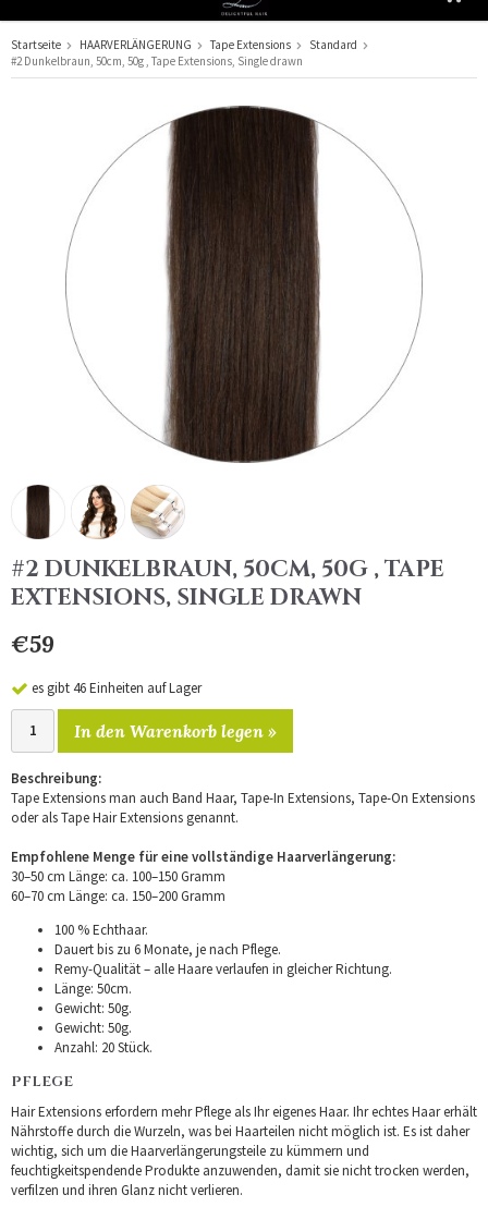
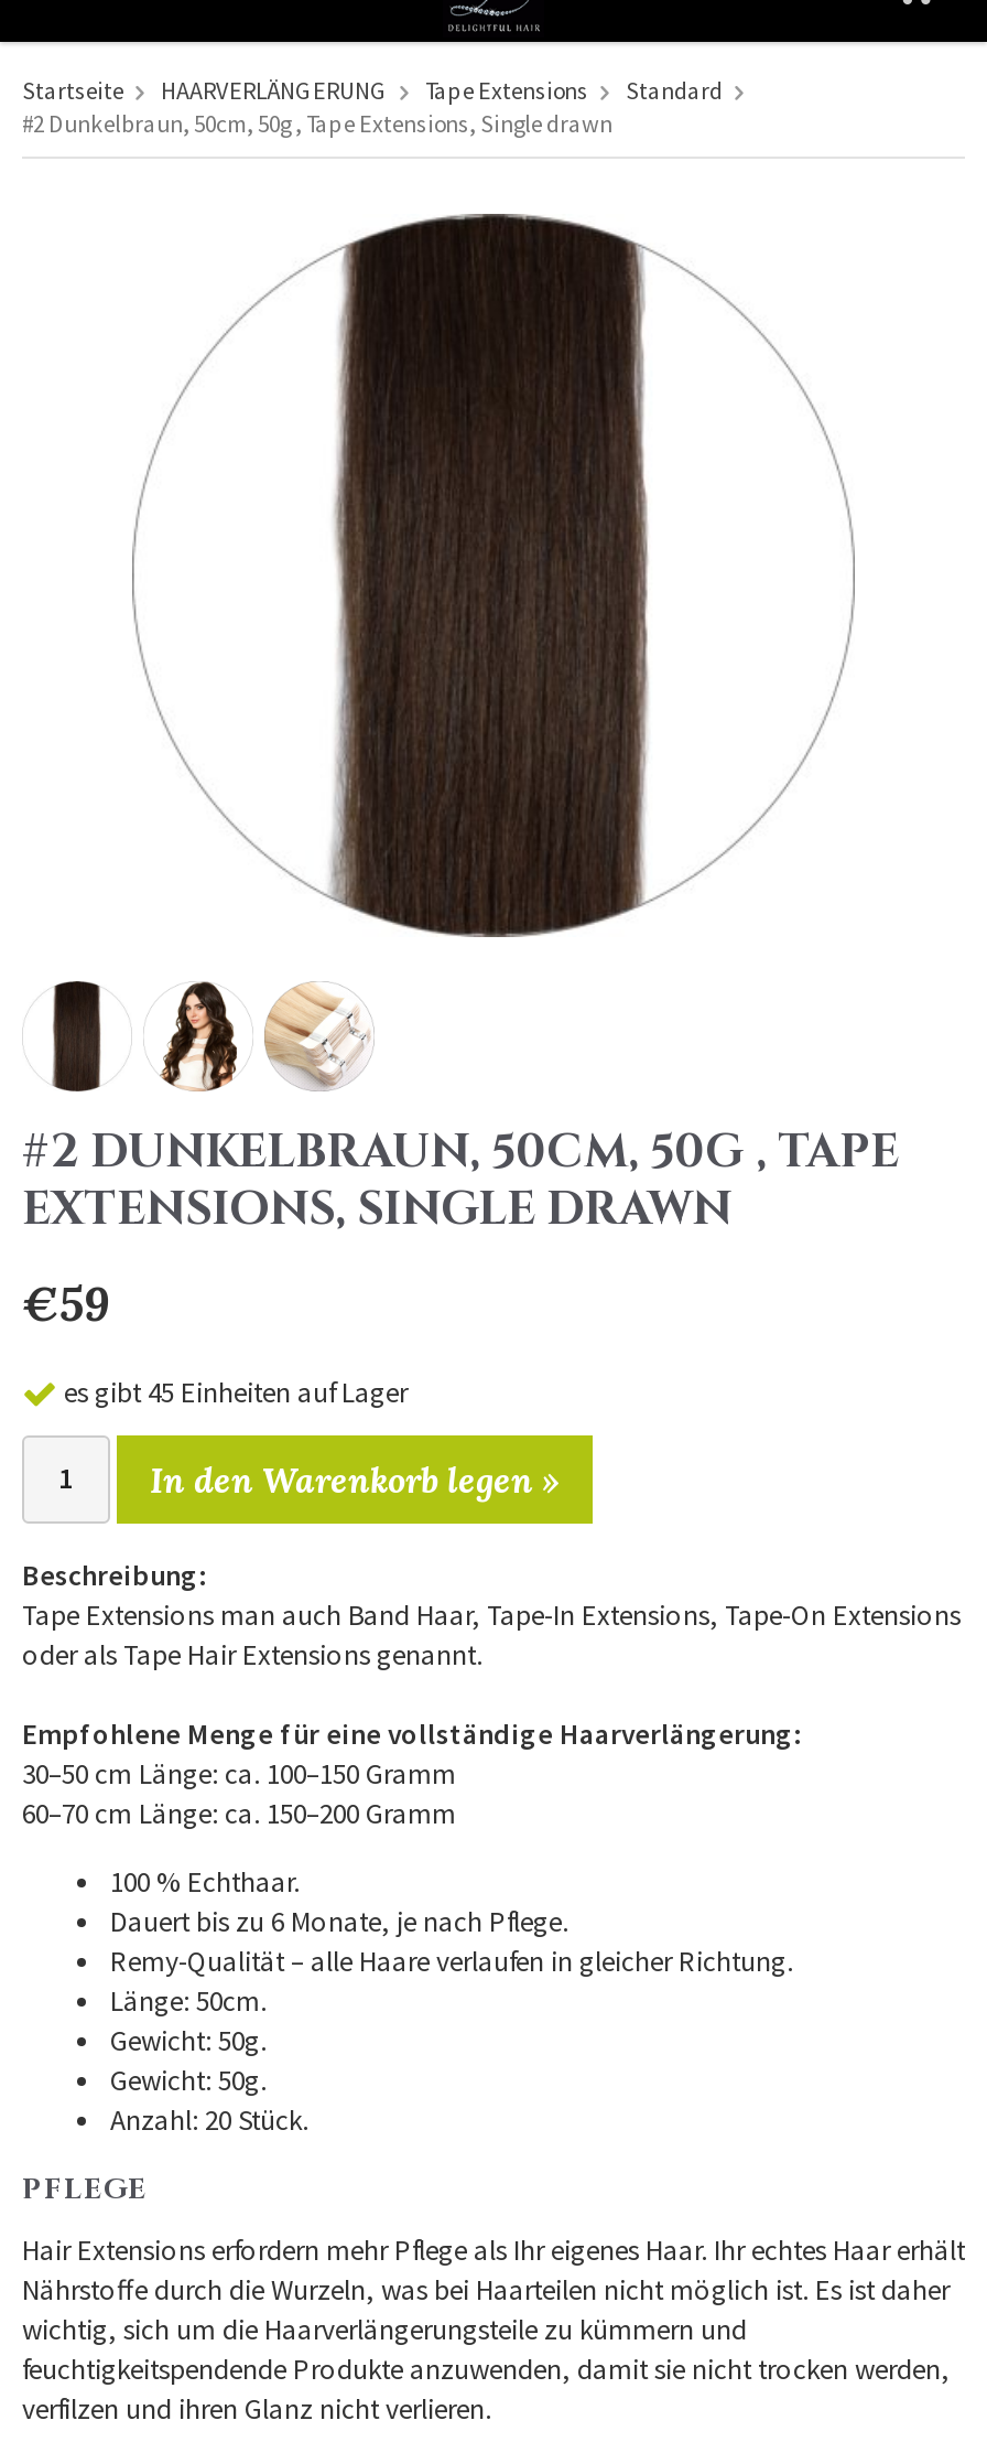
- es gibt 46 Einheiten auf Lager
+ es gibt 45 Einheiten auf Lager
